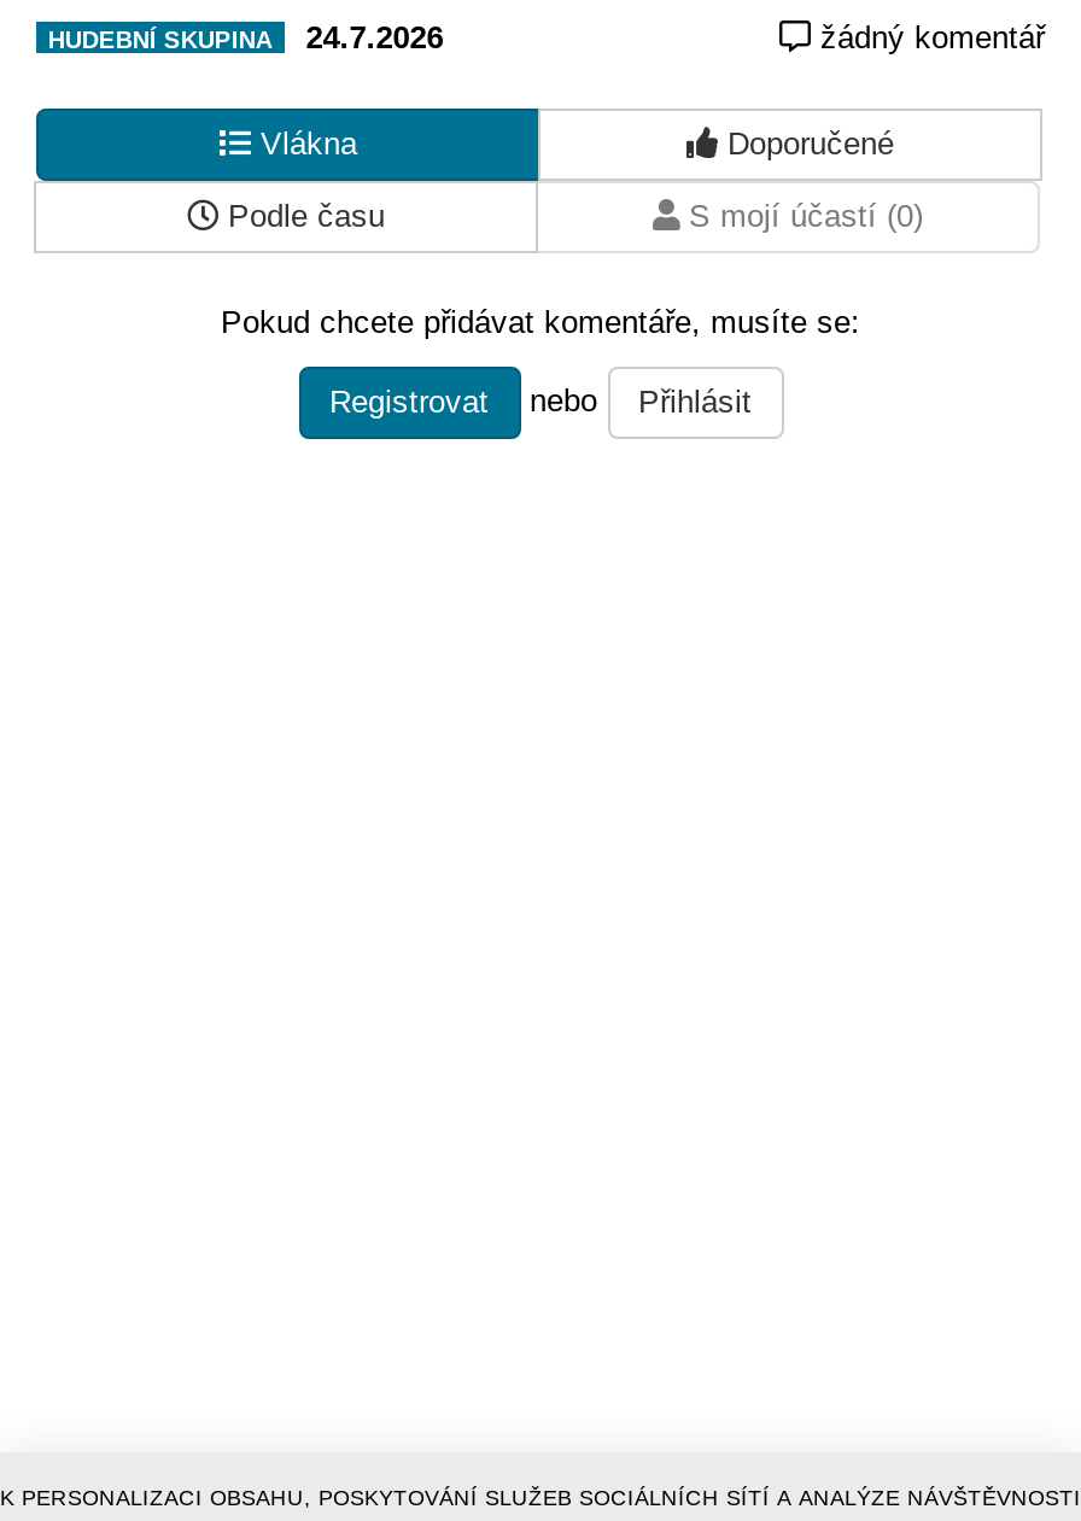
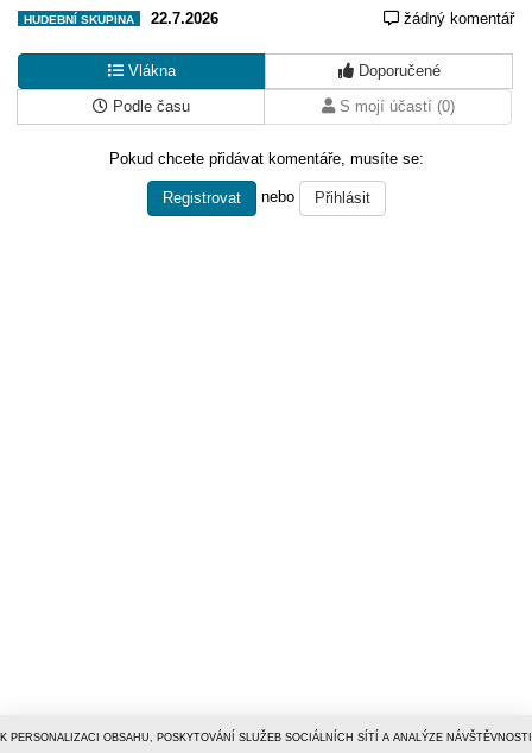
- HUDEBNÍ SKUPINA 24.7.2026
+ HUDEBNÍ SKUPINA 22.7.2026
